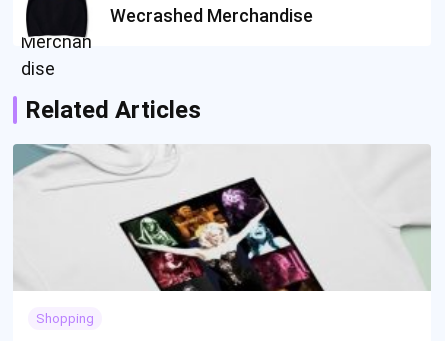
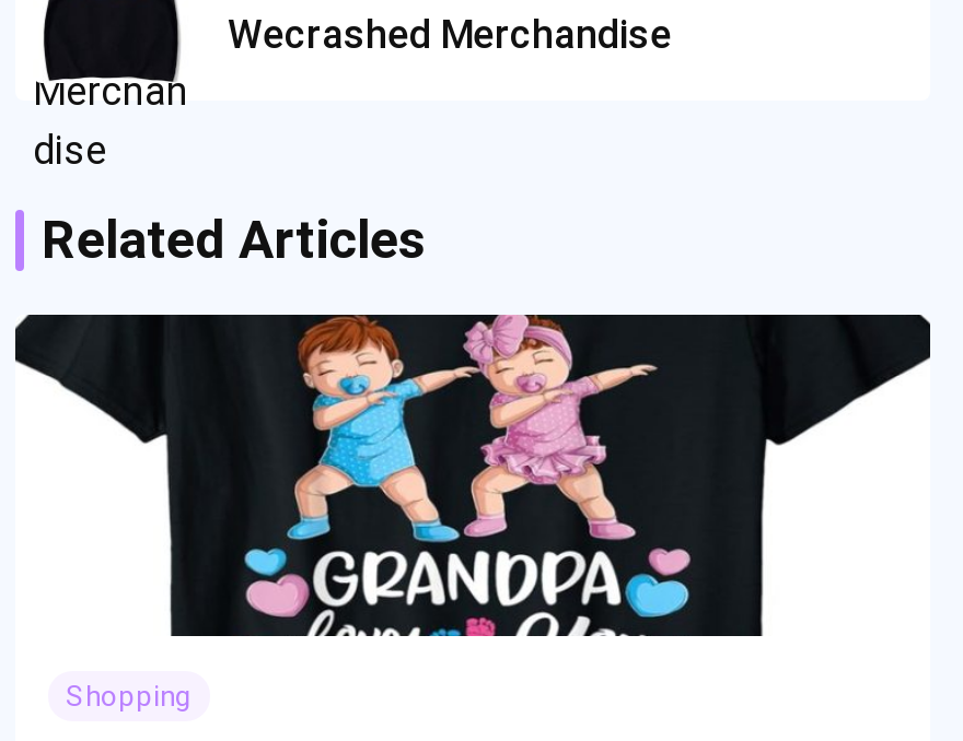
- [image]
+ [image]
